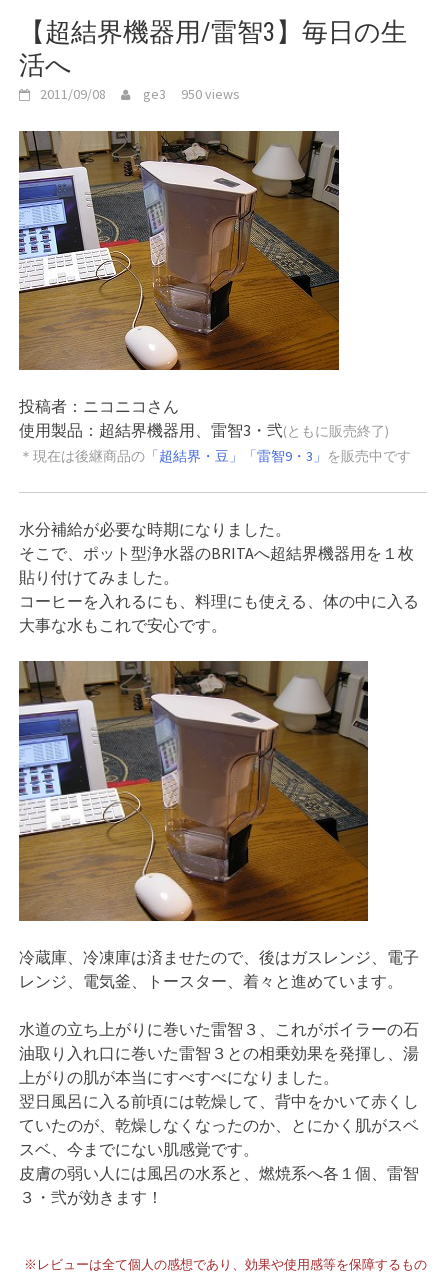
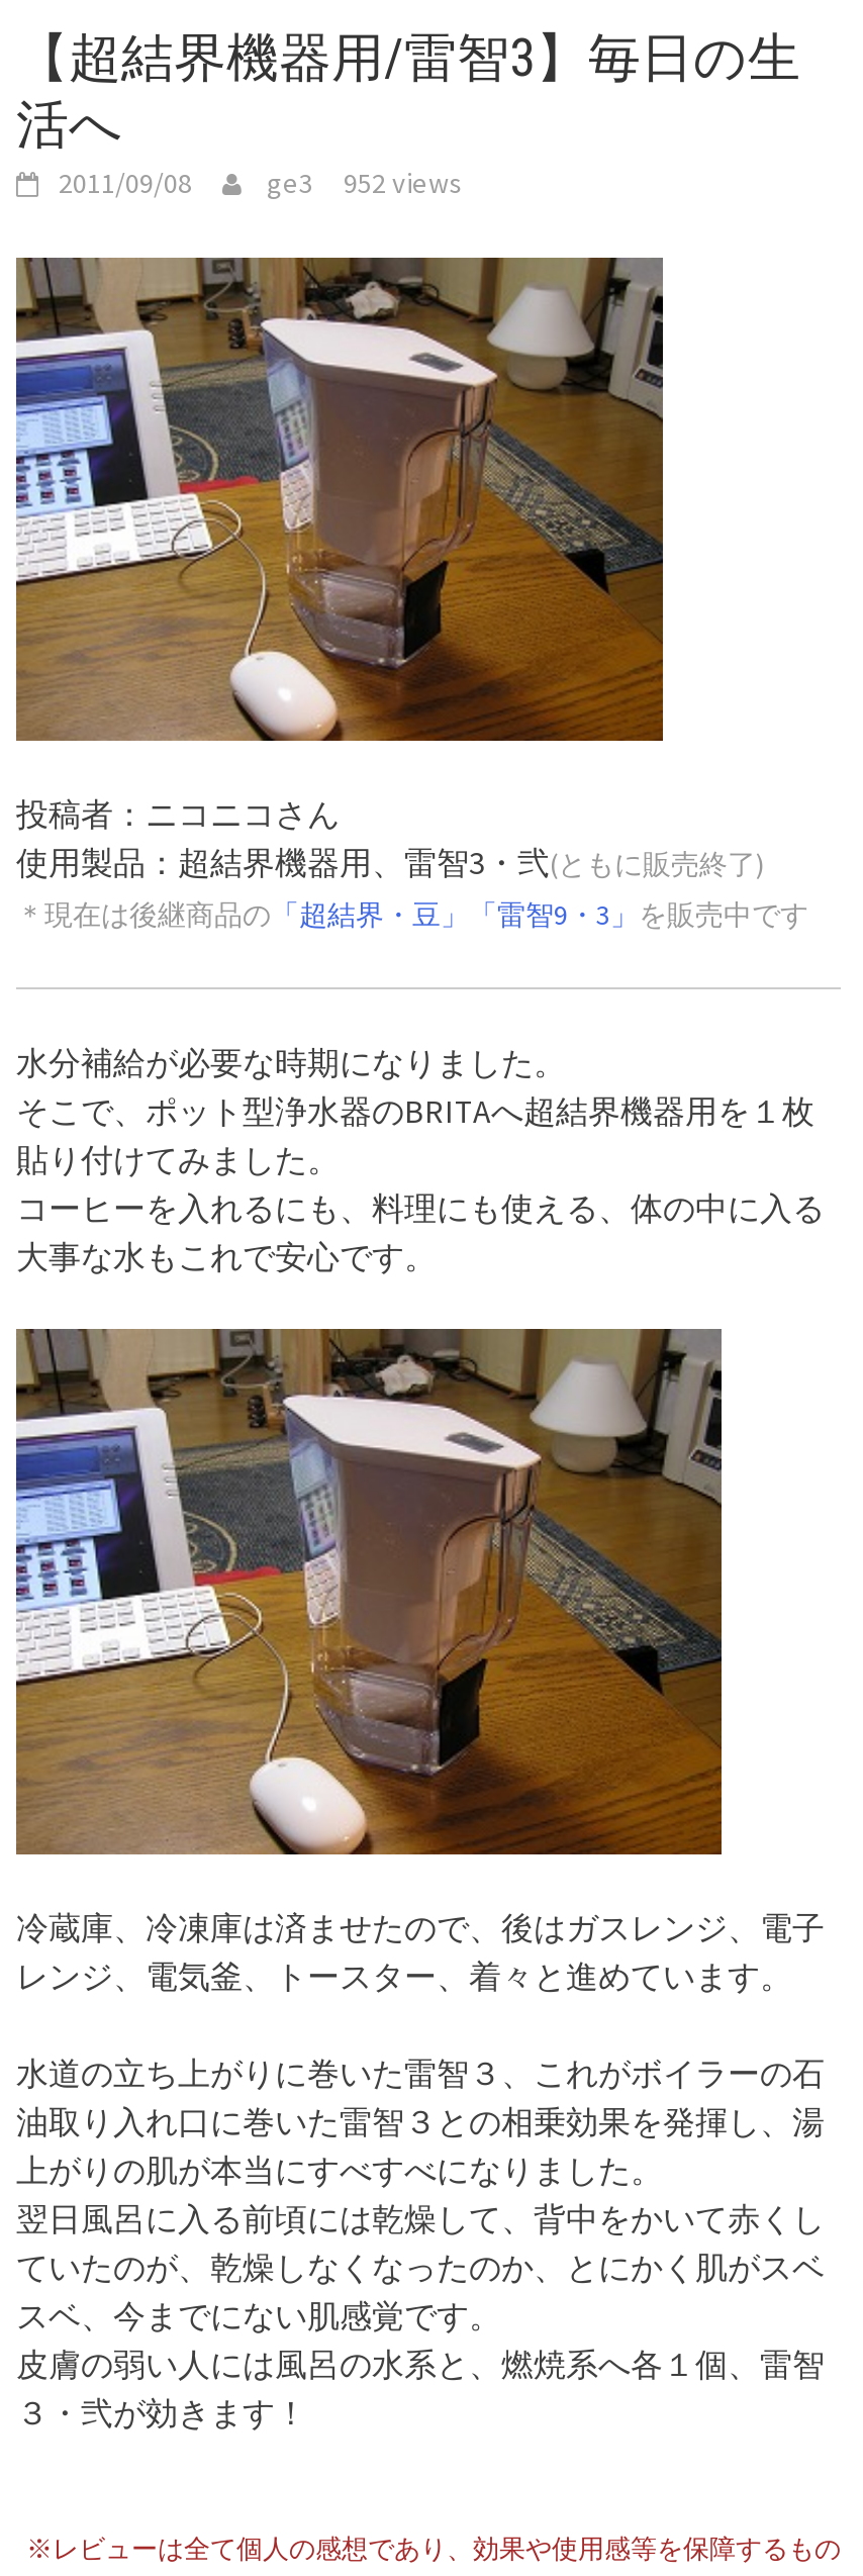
- ge3 950 views
+ ge3 952 views
